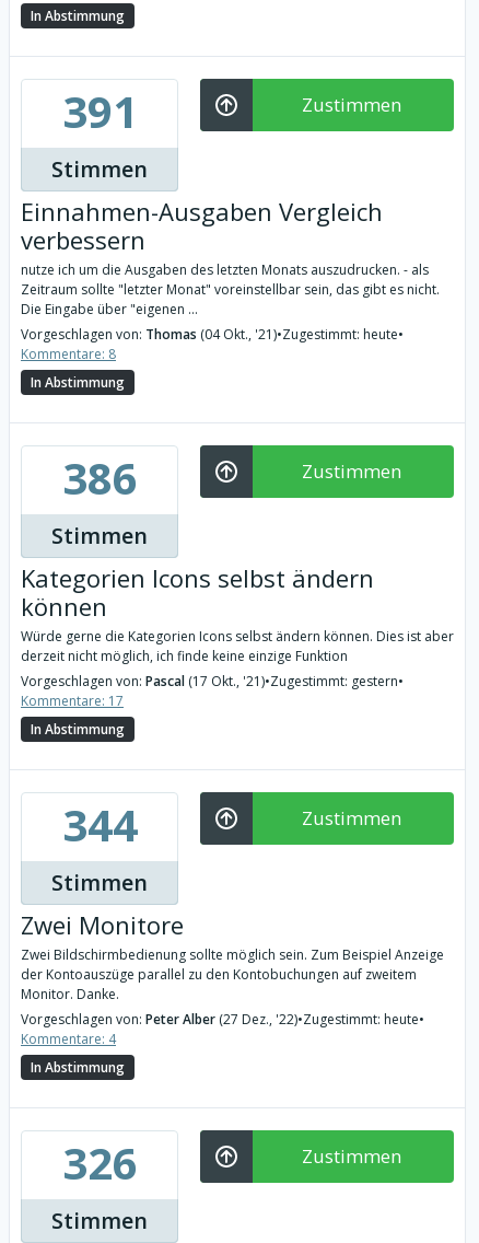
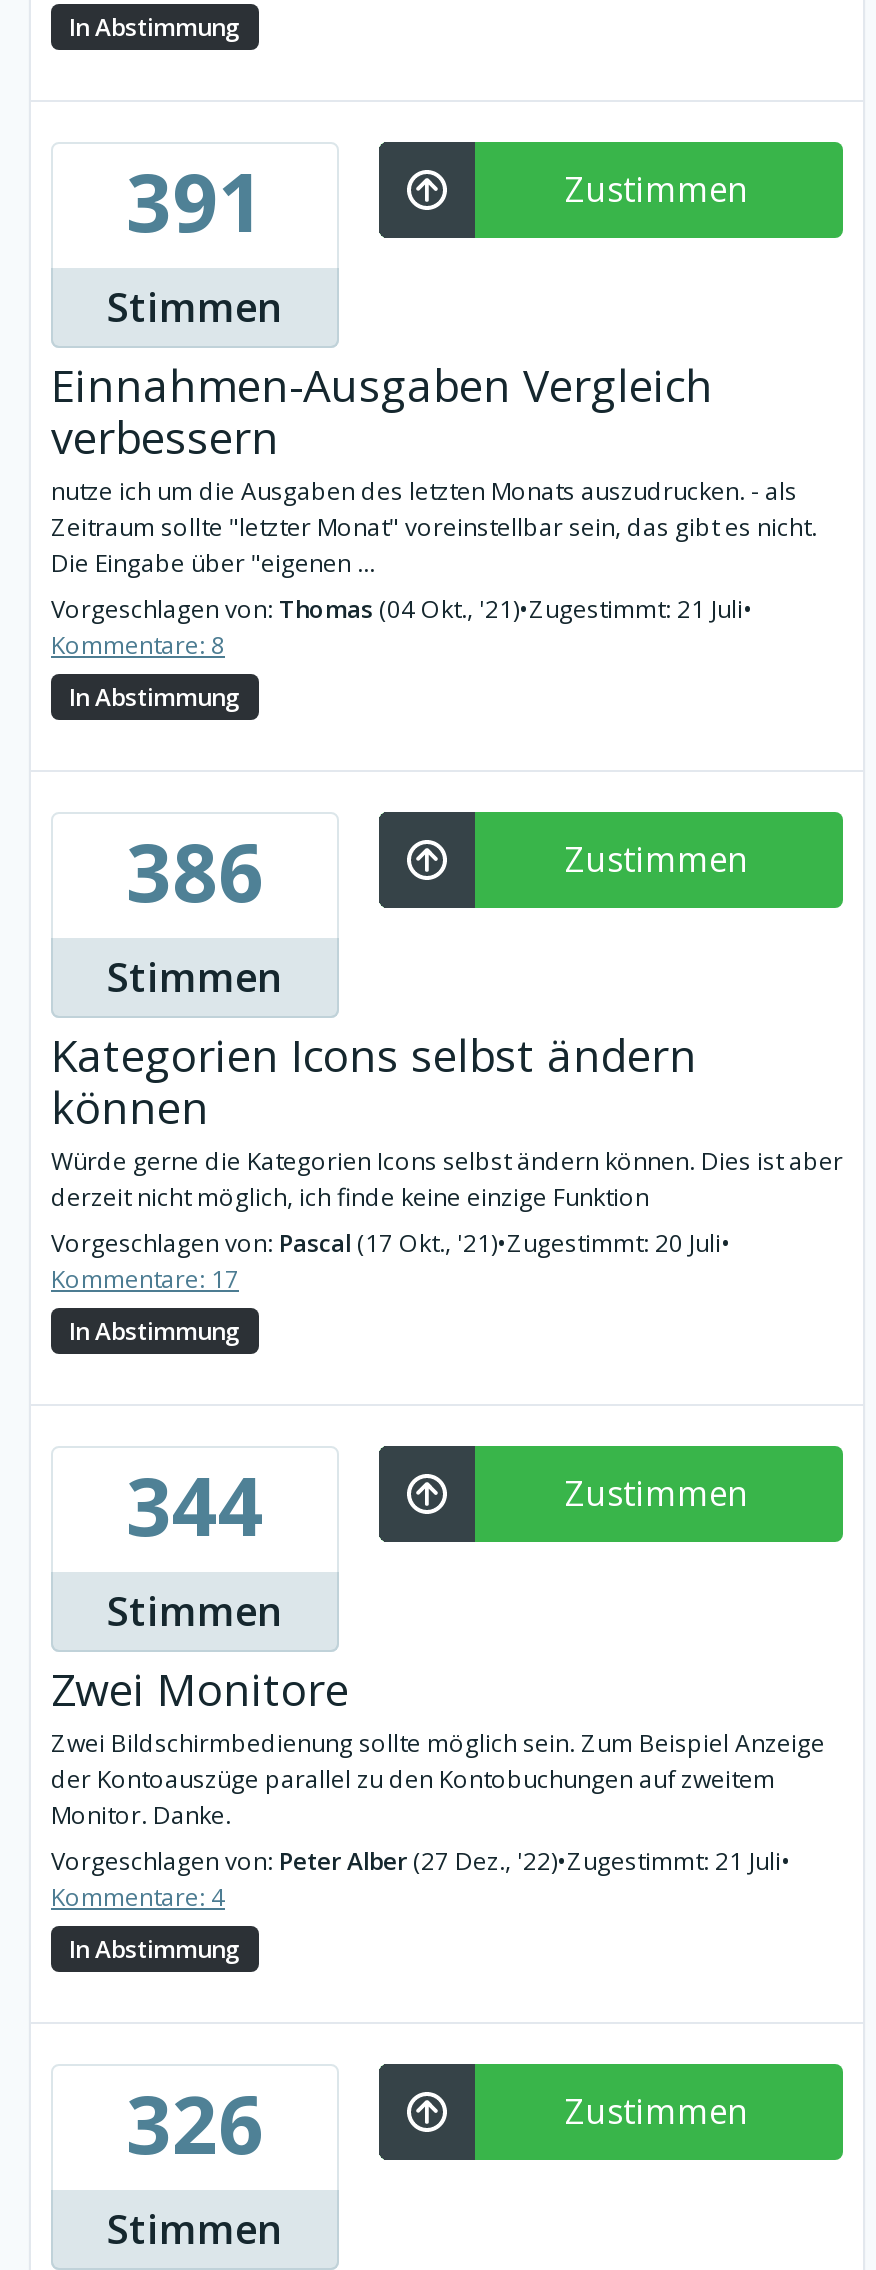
- Vorgeschlagen von: Thomas (04 Okt., '21) •Zugestimmt: heute•
+ Vorgeschlagen von: Thomas (04 Okt., '21) •Zugestimmt: 21 Juli•

- Vorgeschlagen von: Pascal (17 Okt., '21) •Zugestimmt: gestern•
+ Vorgeschlagen von: Pascal (17 Okt., '21) •Zugestimmt: 20 Juli•

- Vorgeschlagen von: Peter Alber (27 Dez., '22)•Zugestimmt: heute•
+ Vorgeschlagen von: Peter Alber (27 Dez., '22)•Zugestimmt: 21 Juli•
